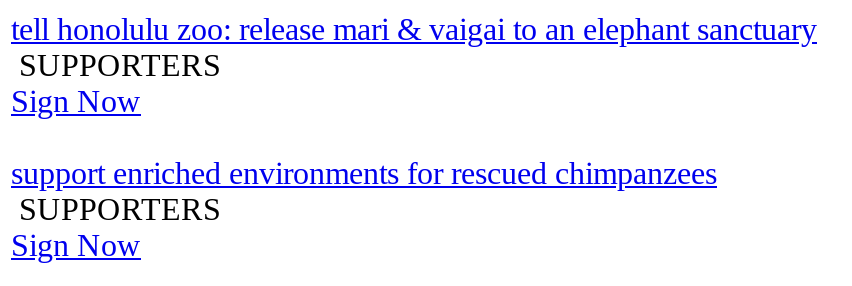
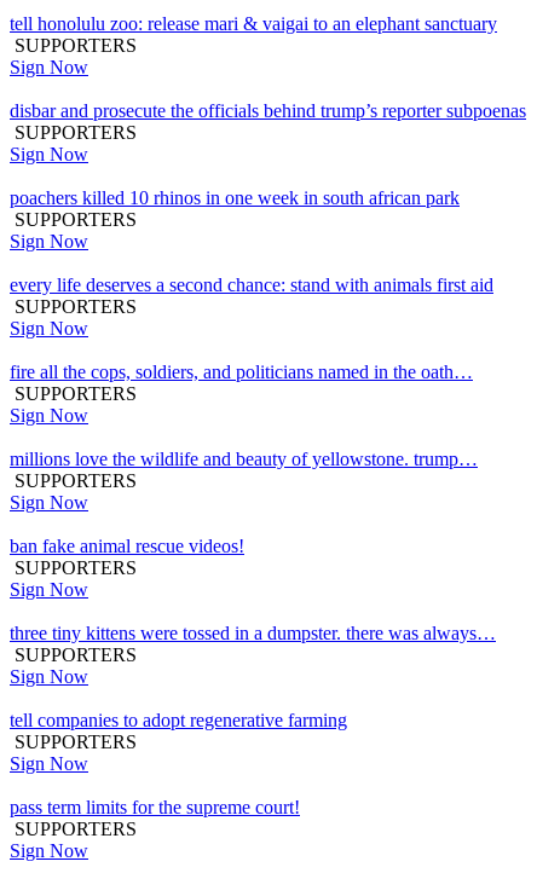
- support enriched environments for rescued chimpanzees
+ disbar and prosecute the officials behind trump’s reporter subpoenas
+ SUPPORTERS
+ Sign Now
+ poachers killed 10 rhinos in one week in south african park
+ SUPPORTERS
+ Sign Now
+ every life deserves a second chance: stand with animals first aid
+ SUPPORTERS
+ Sign Now
+ fire all the cops, soldiers, and politicians named in the oath…
+ SUPPORTERS
+ Sign Now
+ millions love the wildlife and beauty of yellowstone. trump…
+ SUPPORTERS
+ Sign Now
+ ban fake animal rescue videos!
+ SUPPORTERS
+ Sign Now
+ three tiny kittens were tossed in a dumpster. there was always…
+ SUPPORTERS
+ Sign Now
+ tell companies to adopt regenerative farming
+ SUPPORTERS
+ Sign Now
+ pass term limits for the supreme court!
